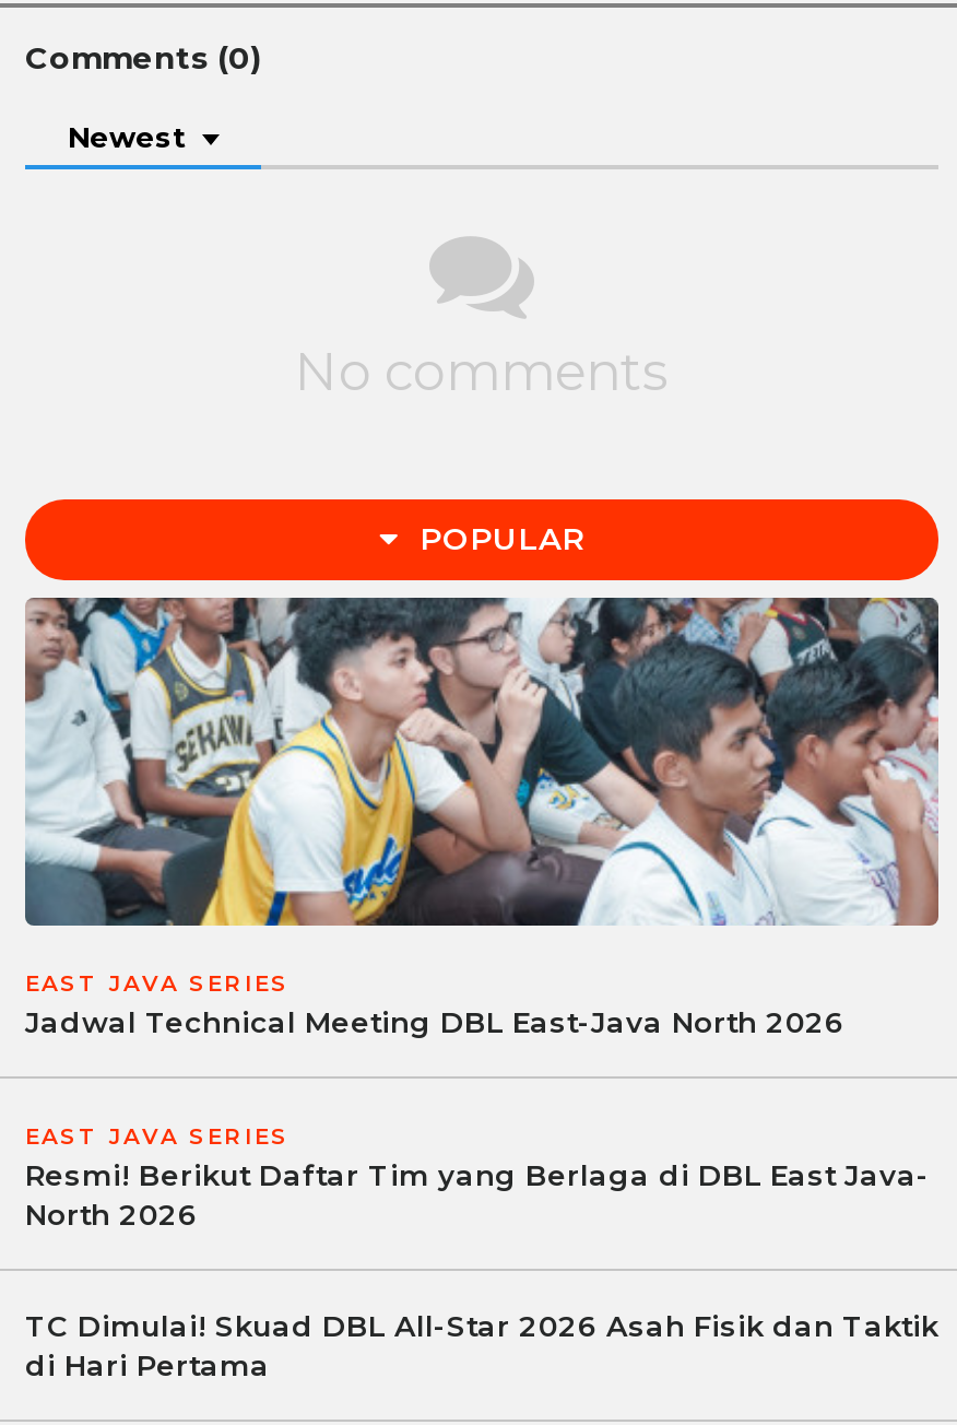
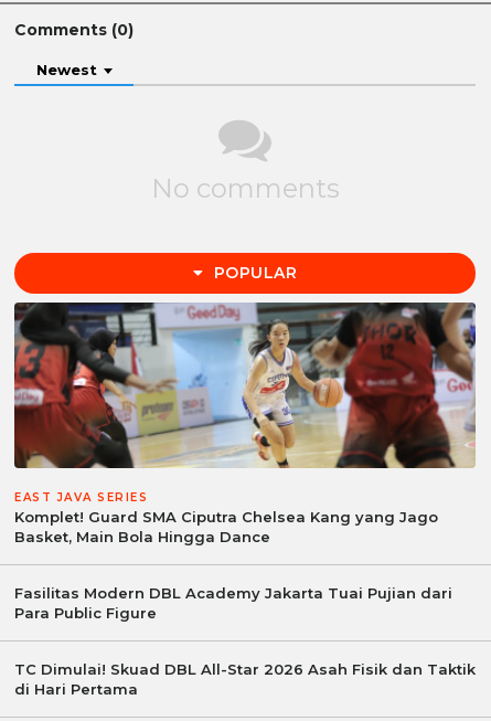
- [image]
- Jadwal Technical Meeting DBL East-Java North 2026
+ [image]
+ Komplet! Guard SMA Ciputra Chelsea Kang yang Jago
+ Basket, Main Bola Hingga Dance

- EAST JAVA SERIES
- Resmi! Berikut Daftar Tim yang Berlaga di DBL East Java-
- North 2026
+ Fasilitas Modern DBL Academy Jakarta Tuai Pujian dari
+ Para Public Figure
